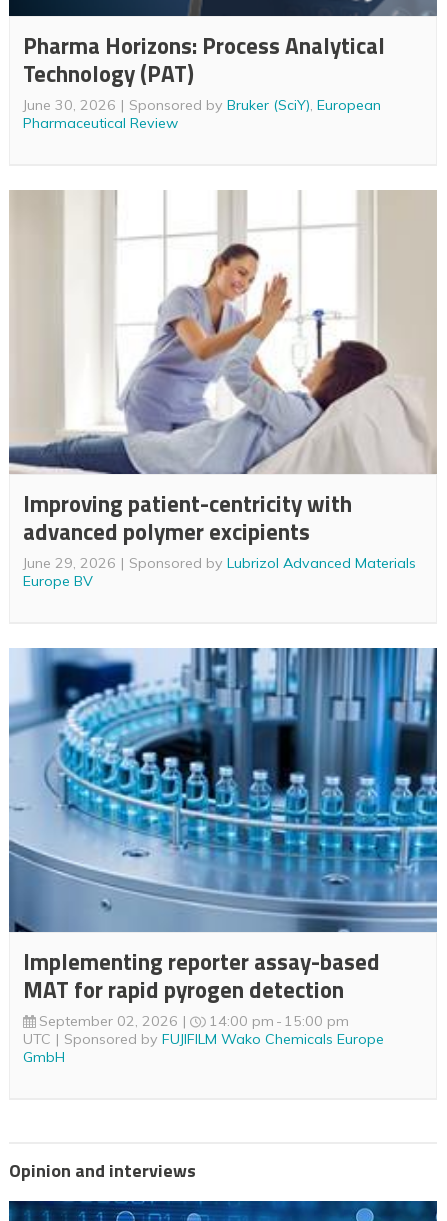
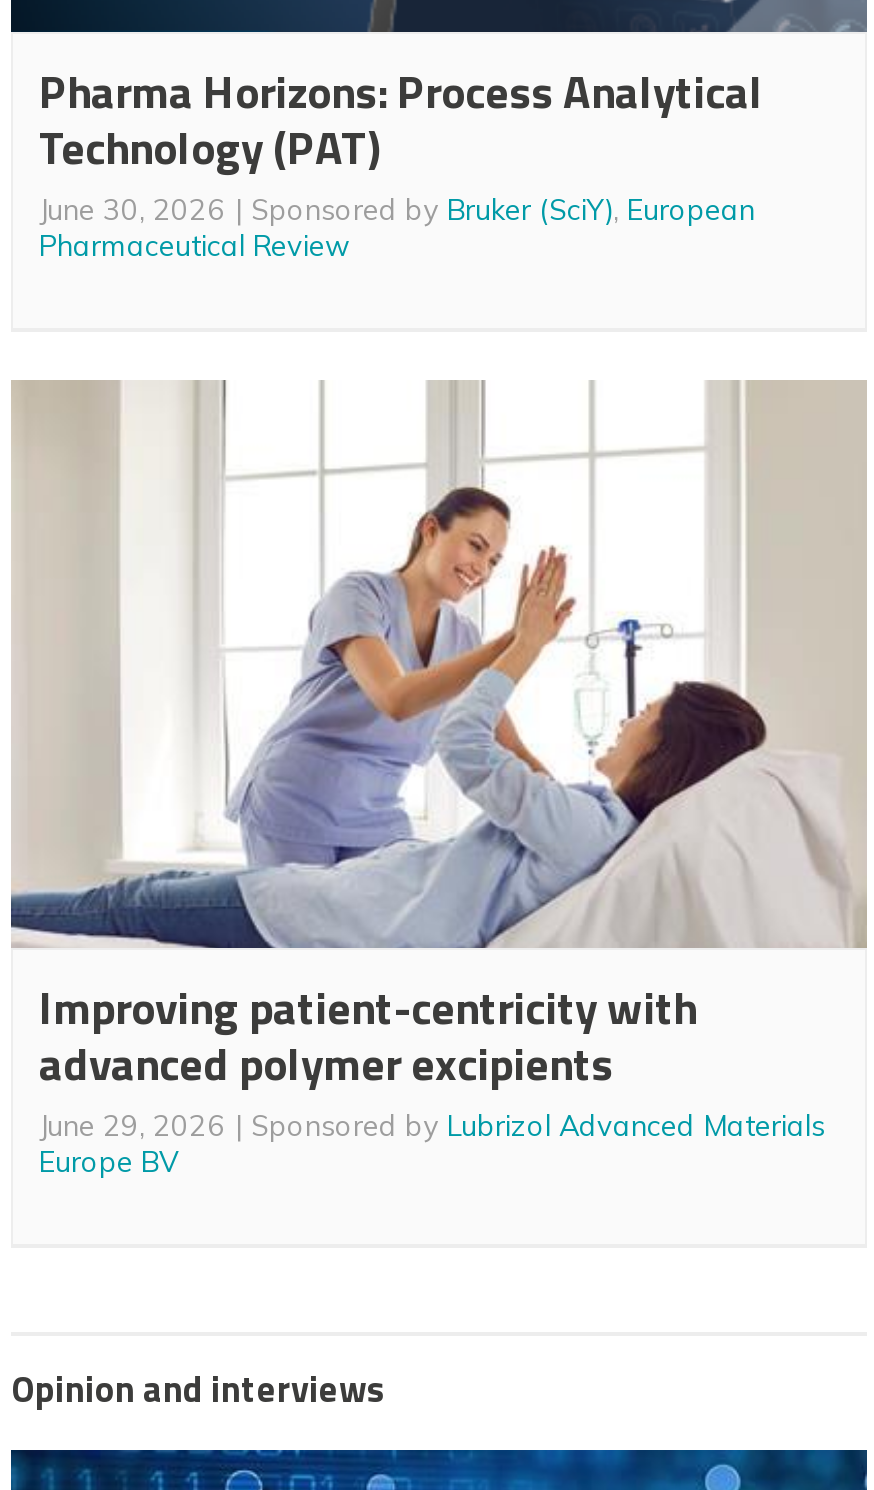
- [image]
- Implementing reporter assay-based
- MAT for rapid pyrogen detection
- September 02, 2026
- 14:00 pm 15:00 pm
- UTC
- Sponsored by FUJIFILM Wako Chemicals Europe
- GmbH
